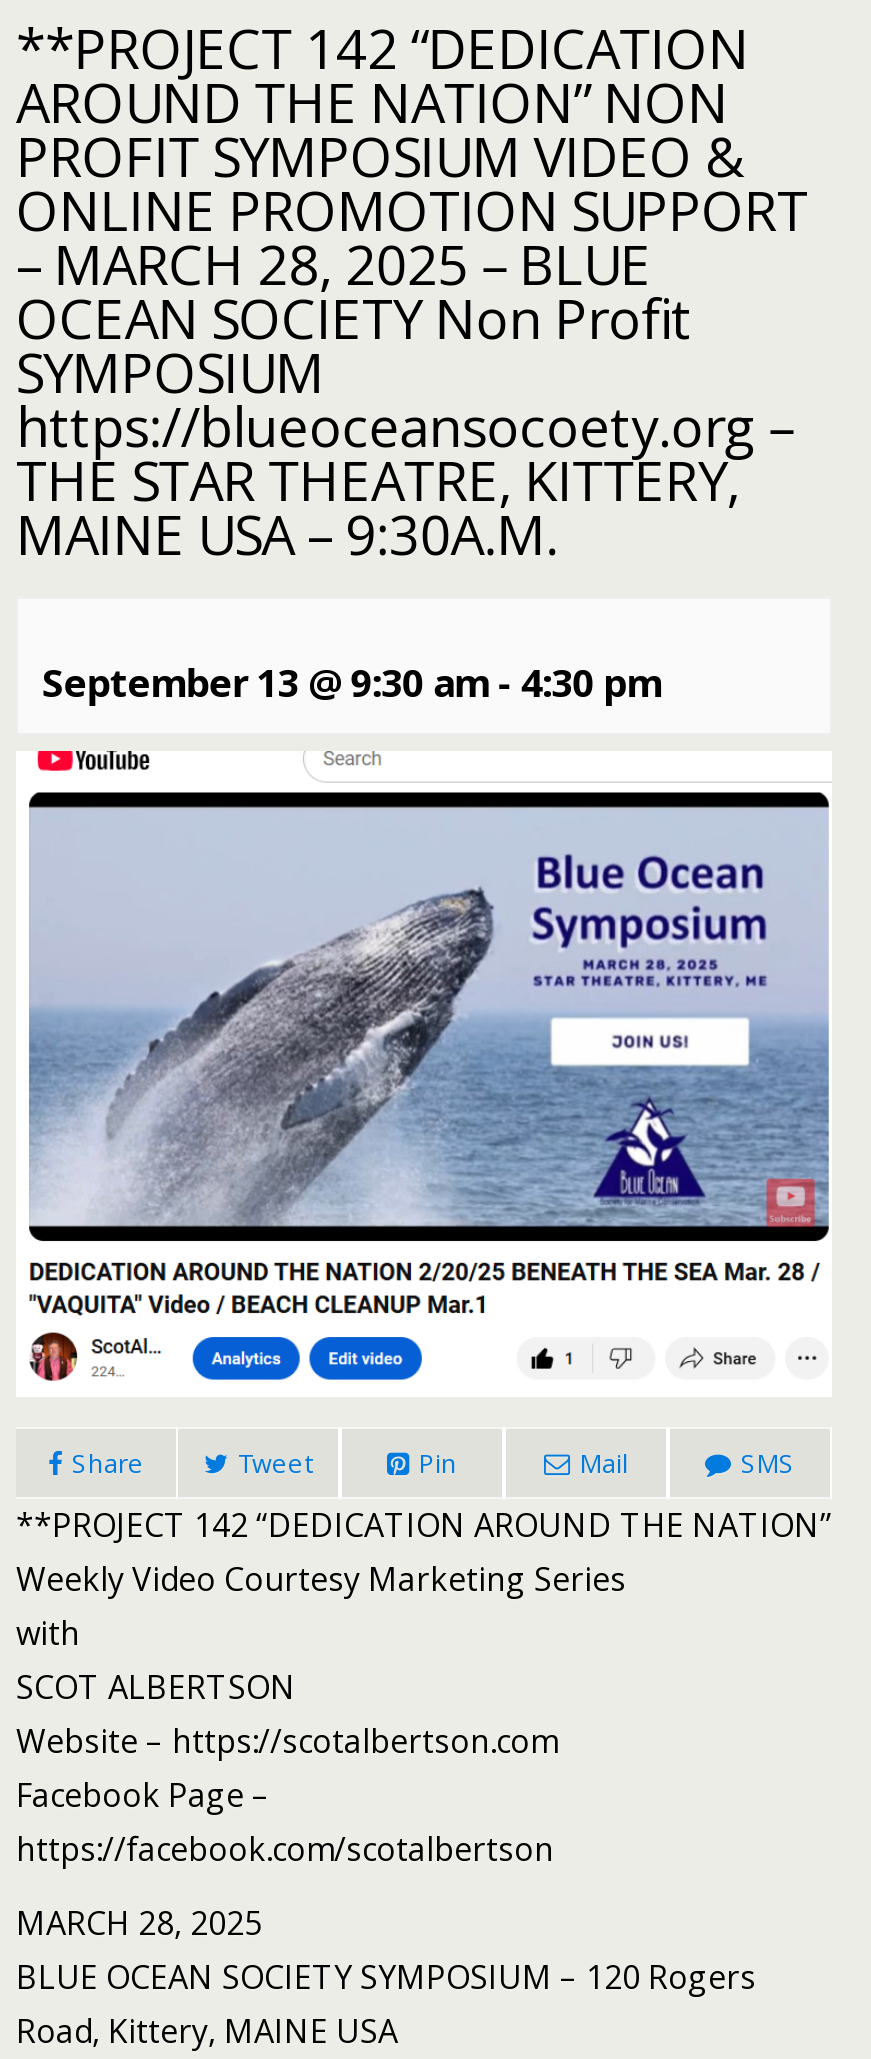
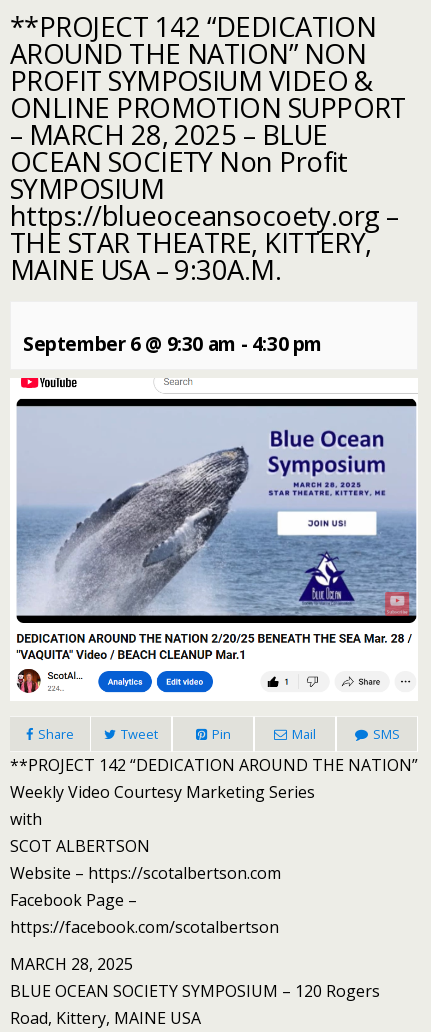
- September 13 @ 9:30 am - 4:30 pm
+ September 6 @ 9:30 am - 4:30 pm
